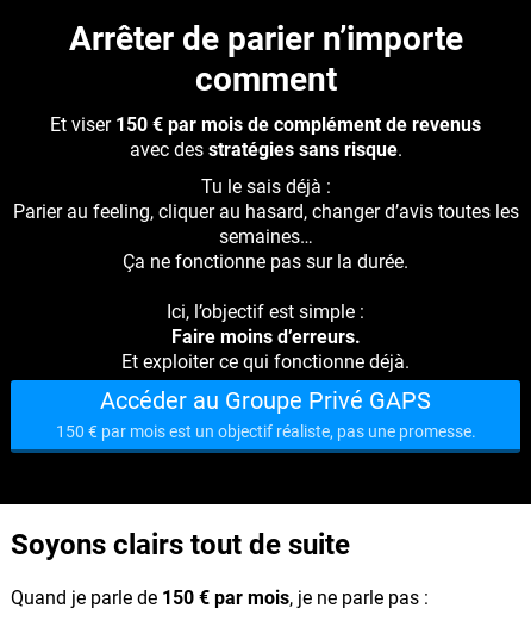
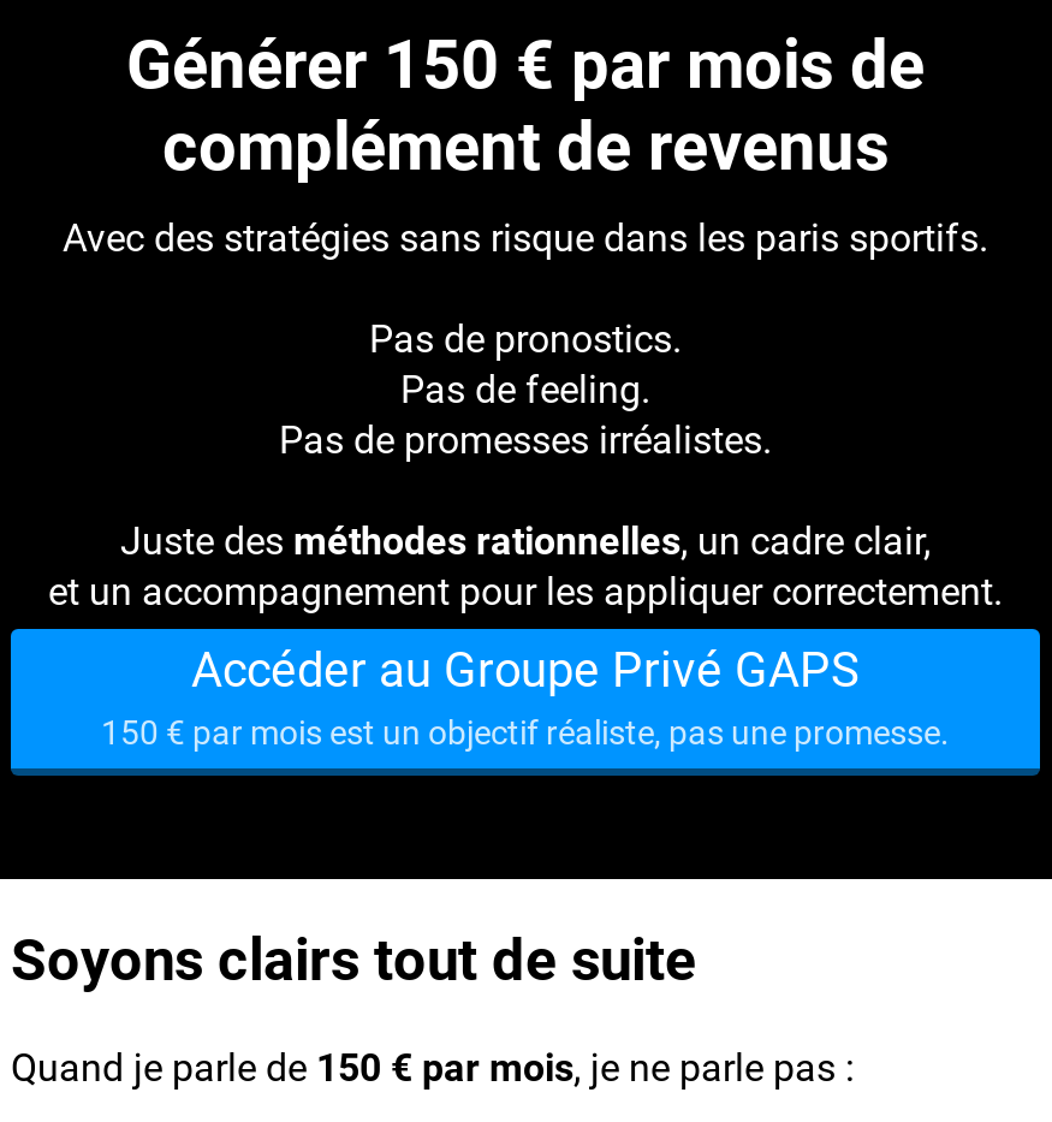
- Arrêter de parier n’importe
- comment
- Et viser 150 € par mois de complément de revenus
- avec des stratégies sans risque.
+ Générer 150 € par mois de
+ complément de revenus
+ Avec des stratégies sans risque dans les paris sportifs.

- Tu le sais déjà :
- Parier au feeling, cliquer au hasard, changer d’avis toutes les
- semaines…
- Ça ne fonctionne pas sur la durée.
+ Pas de pronostics.
+ Pas de feeling.
+ Pas de promesses irréalistes.

- Ici, l’objectif est simple :
- Faire moins d’erreurs.
- Et exploiter ce qui fonctionne déjà.
+ Juste des méthodes rationnelles, un cadre clair,
+ et un accompagnement pour les appliquer correctement.
